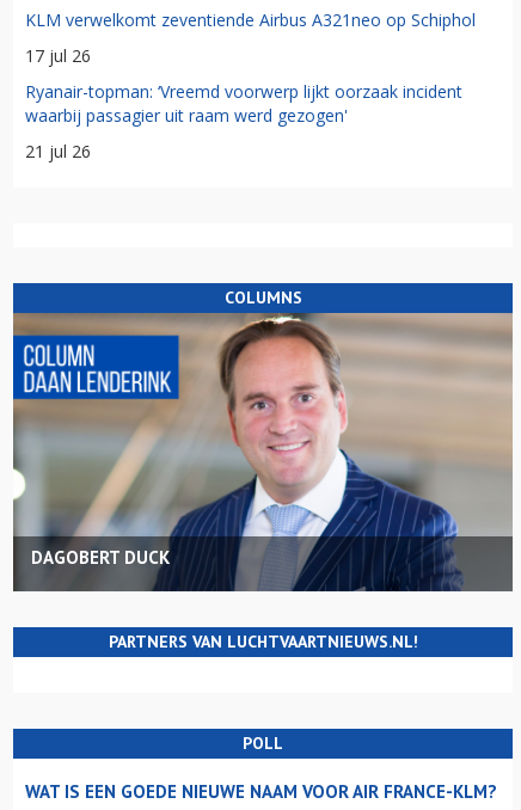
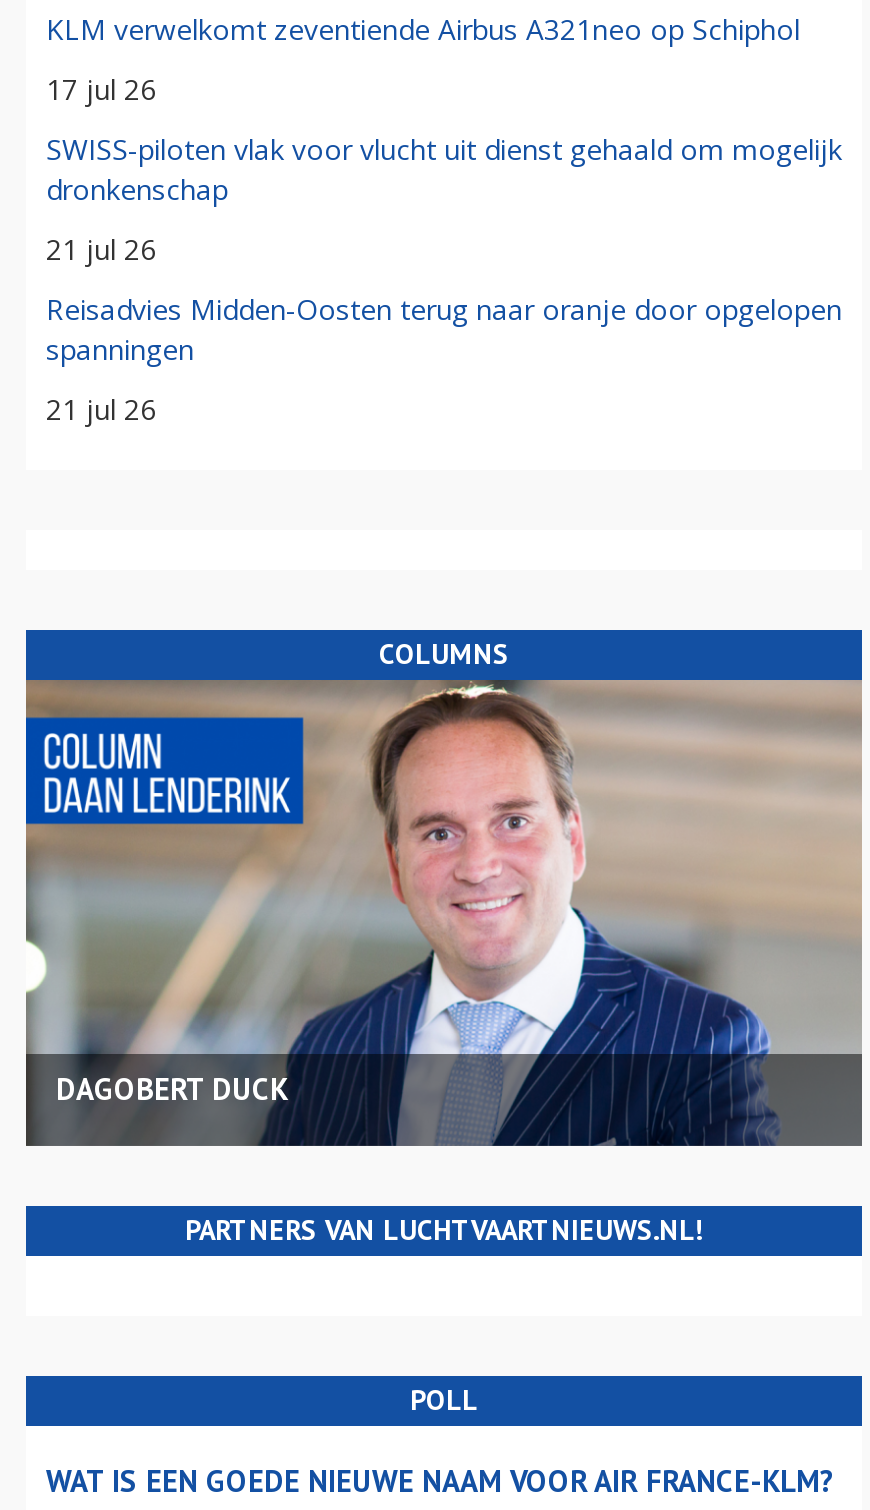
- Ryanair-topman: ‘Vreemd voorwerp lijkt oorzaak incident
- waarbij passagier uit raam werd gezogen'
+ SWISS-piloten vlak voor vlucht uit dienst gehaald om mogelijk
+ dronkenschap
+ 21 jul 26
+ Reisadvies Midden-Oosten terug naar oranje door opgelopen
+ spanningen
